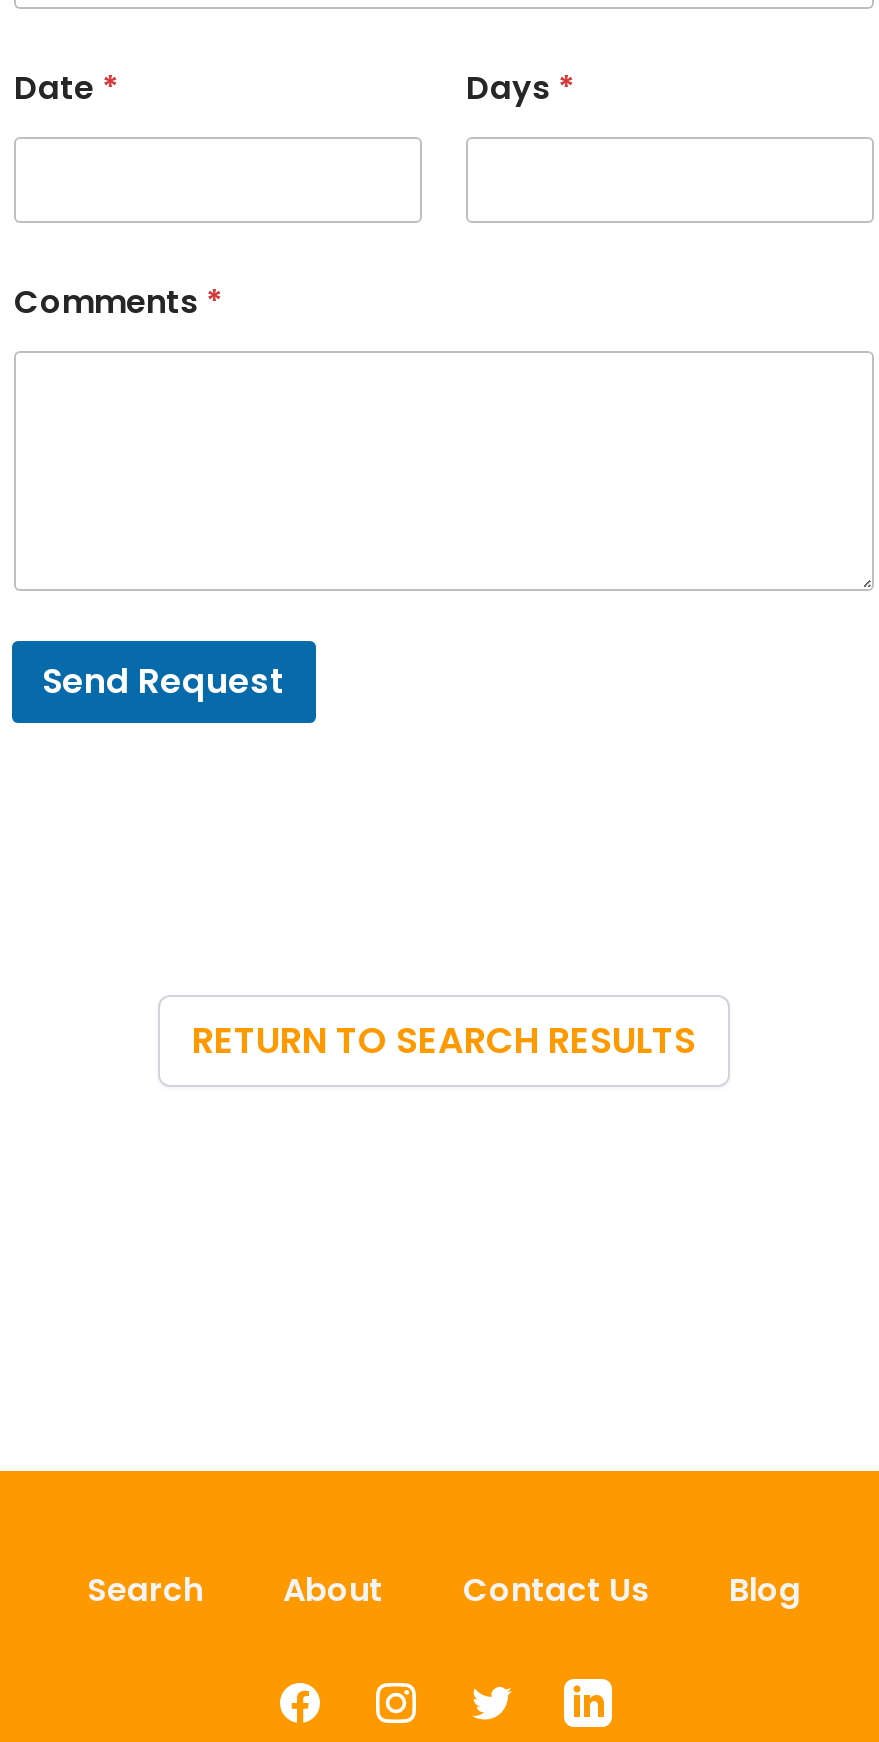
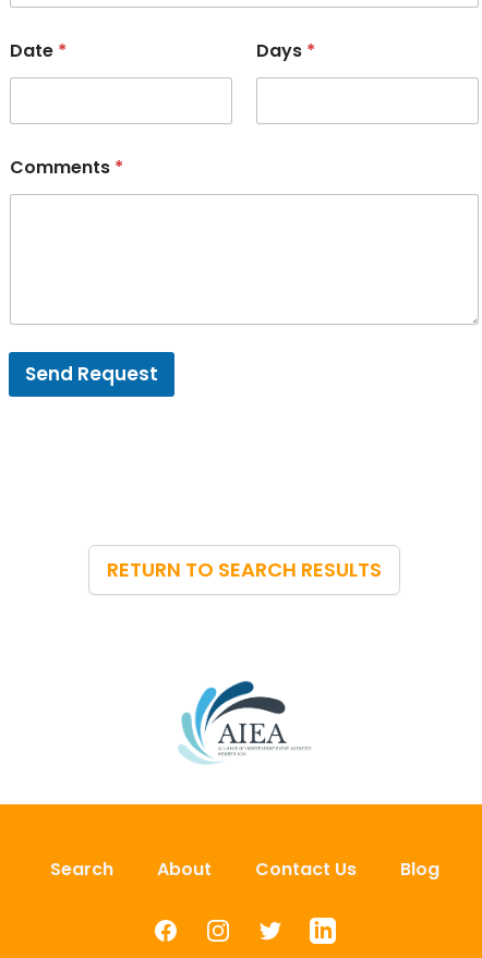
+ [image]
